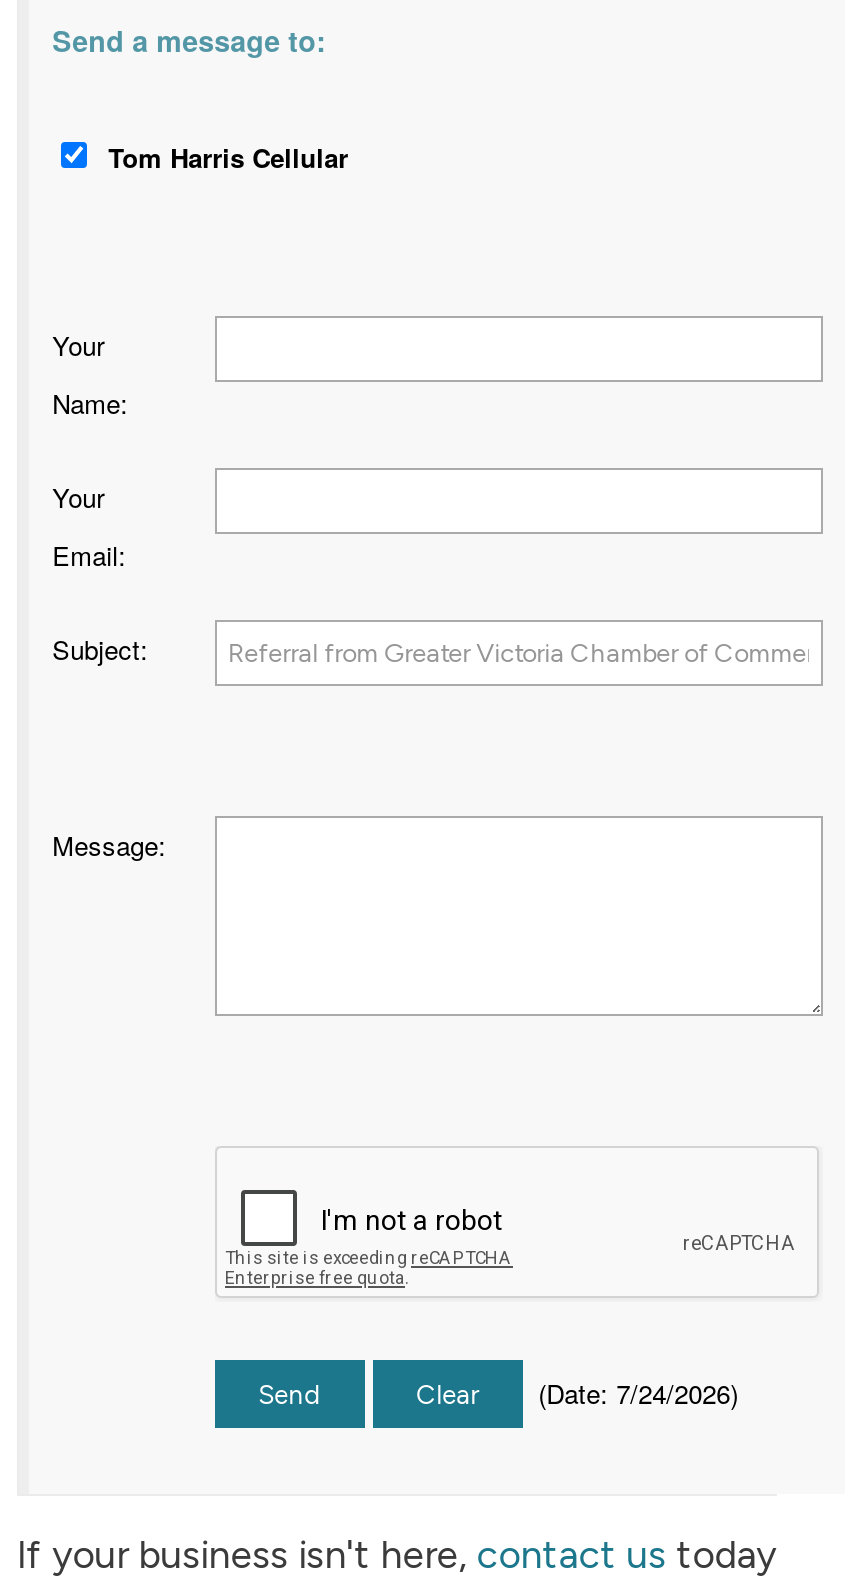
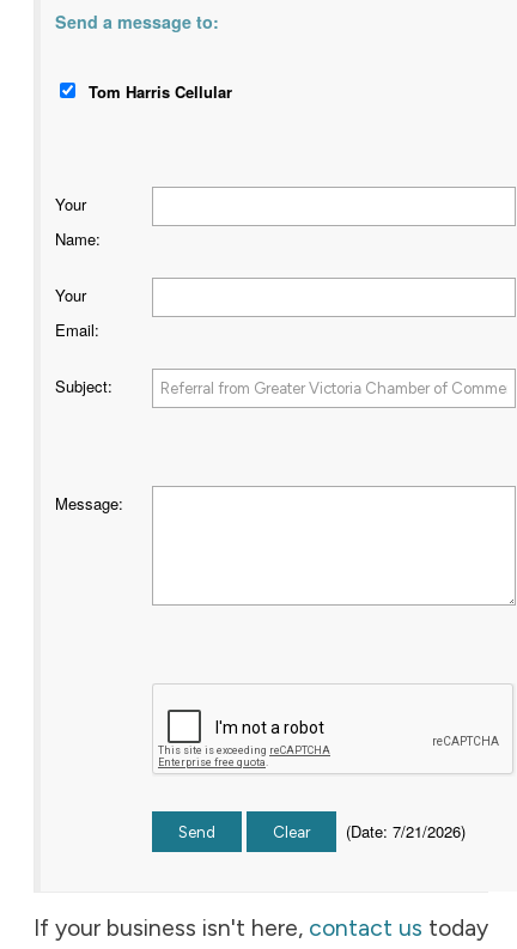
- (Date: 7/24/2026)
+ (Date: 7/21/2026)
